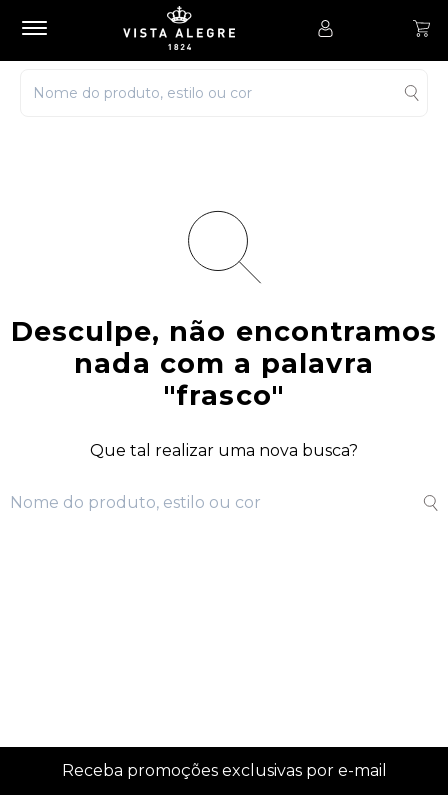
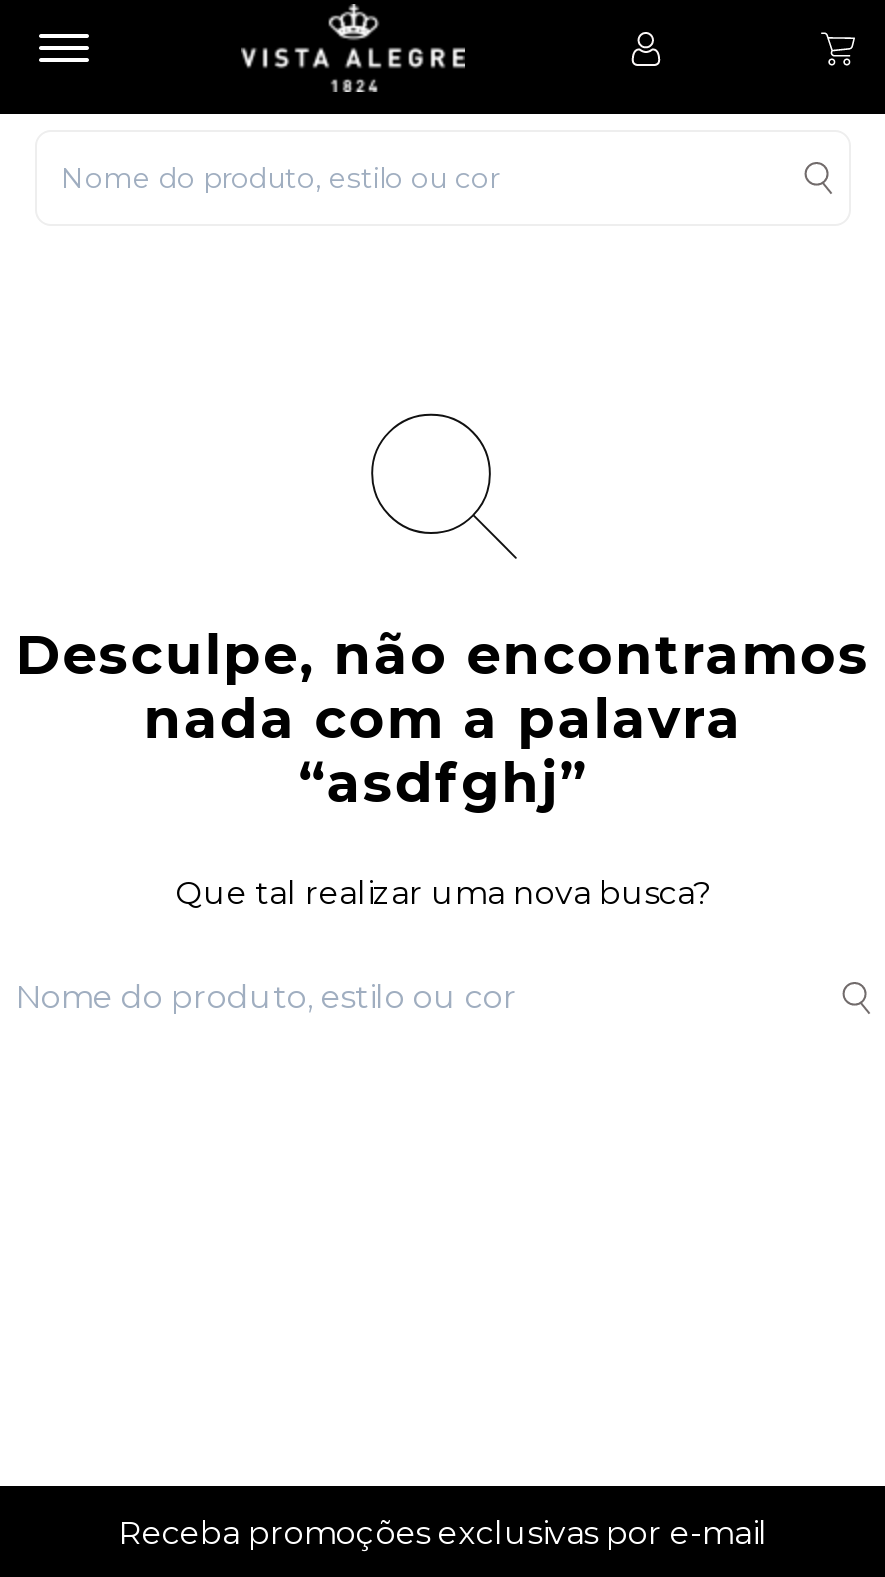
- "frasco"
+ “asdfghj”
